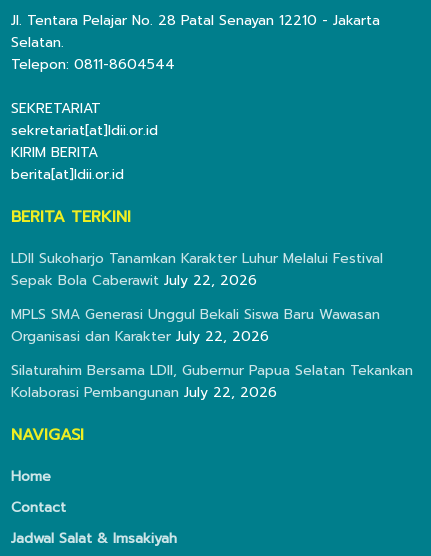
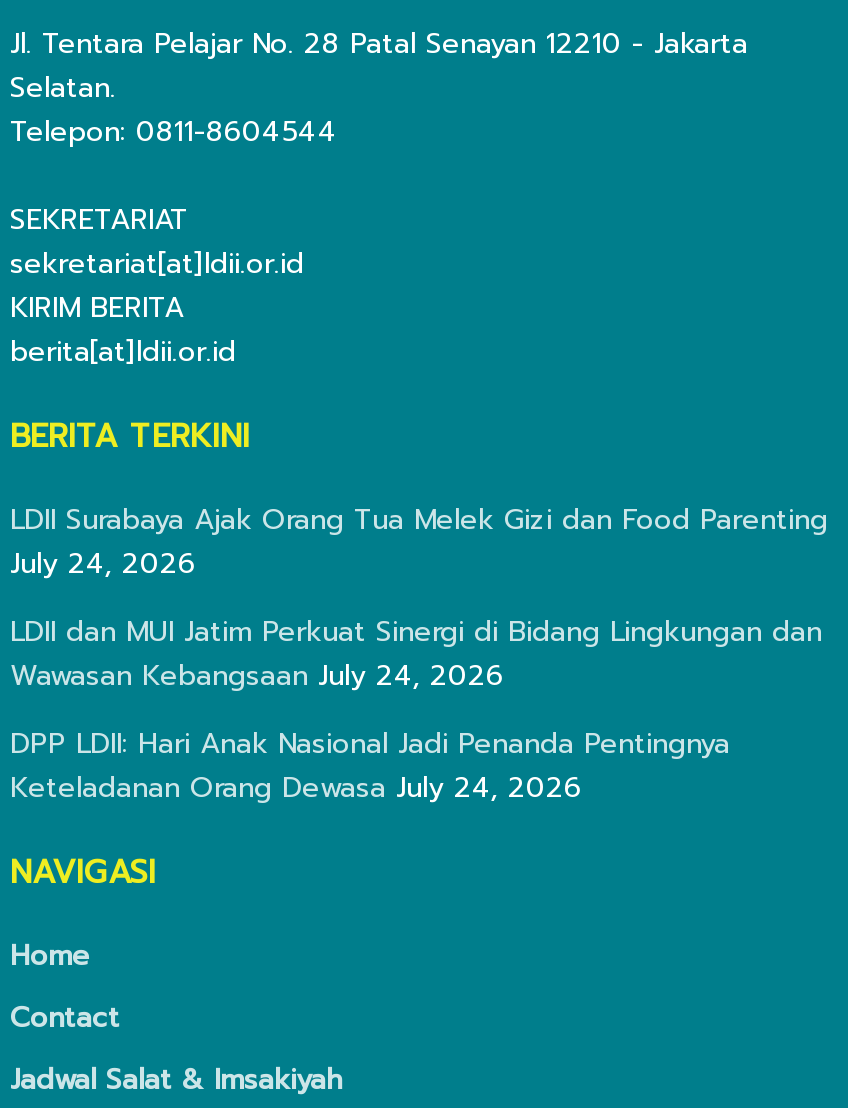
- LDII Sukoharjo Tanamkan Karakter Luhur Melalui Festival
- Sepak Bola Caberawit July 22, 2026
+ LDII Surabaya Ajak Orang Tua Melek Gizi dan Food Parenting
+ July 24, 2026

- MPLS SMA Generasi Unggul Bekali Siswa Baru Wawasan
- Organisasi dan Karakter July 22, 2026
+ LDII dan MUI Jatim Perkuat Sinergi di Bidang Lingkungan dan
+ Wawasan Kebangsaan July 24, 2026

- Silaturahim Bersama LDII, Gubernur Papua Selatan Tekankan
- Kolaborasi Pembangunan July 22, 2026
+ DPP LDII: Hari Anak Nasional Jadi Penanda Pentingnya
+ Keteladanan Orang Dewasa July 24, 2026
